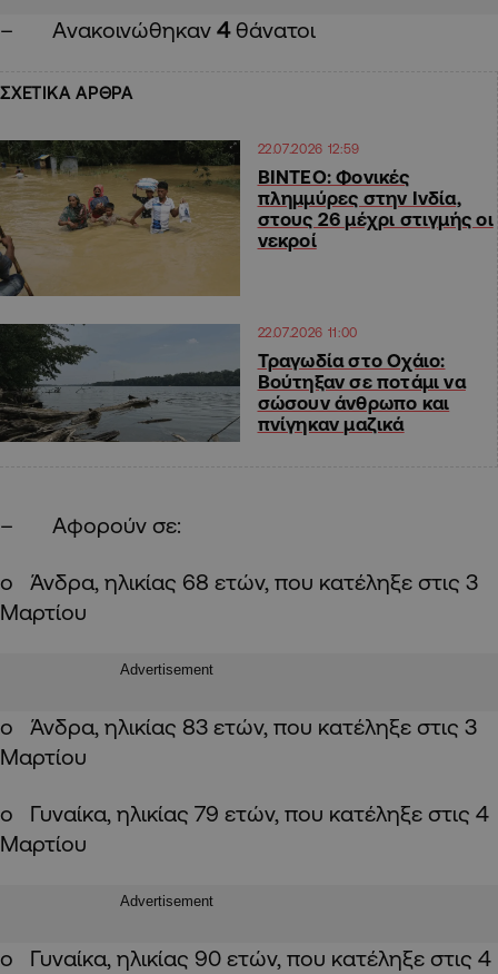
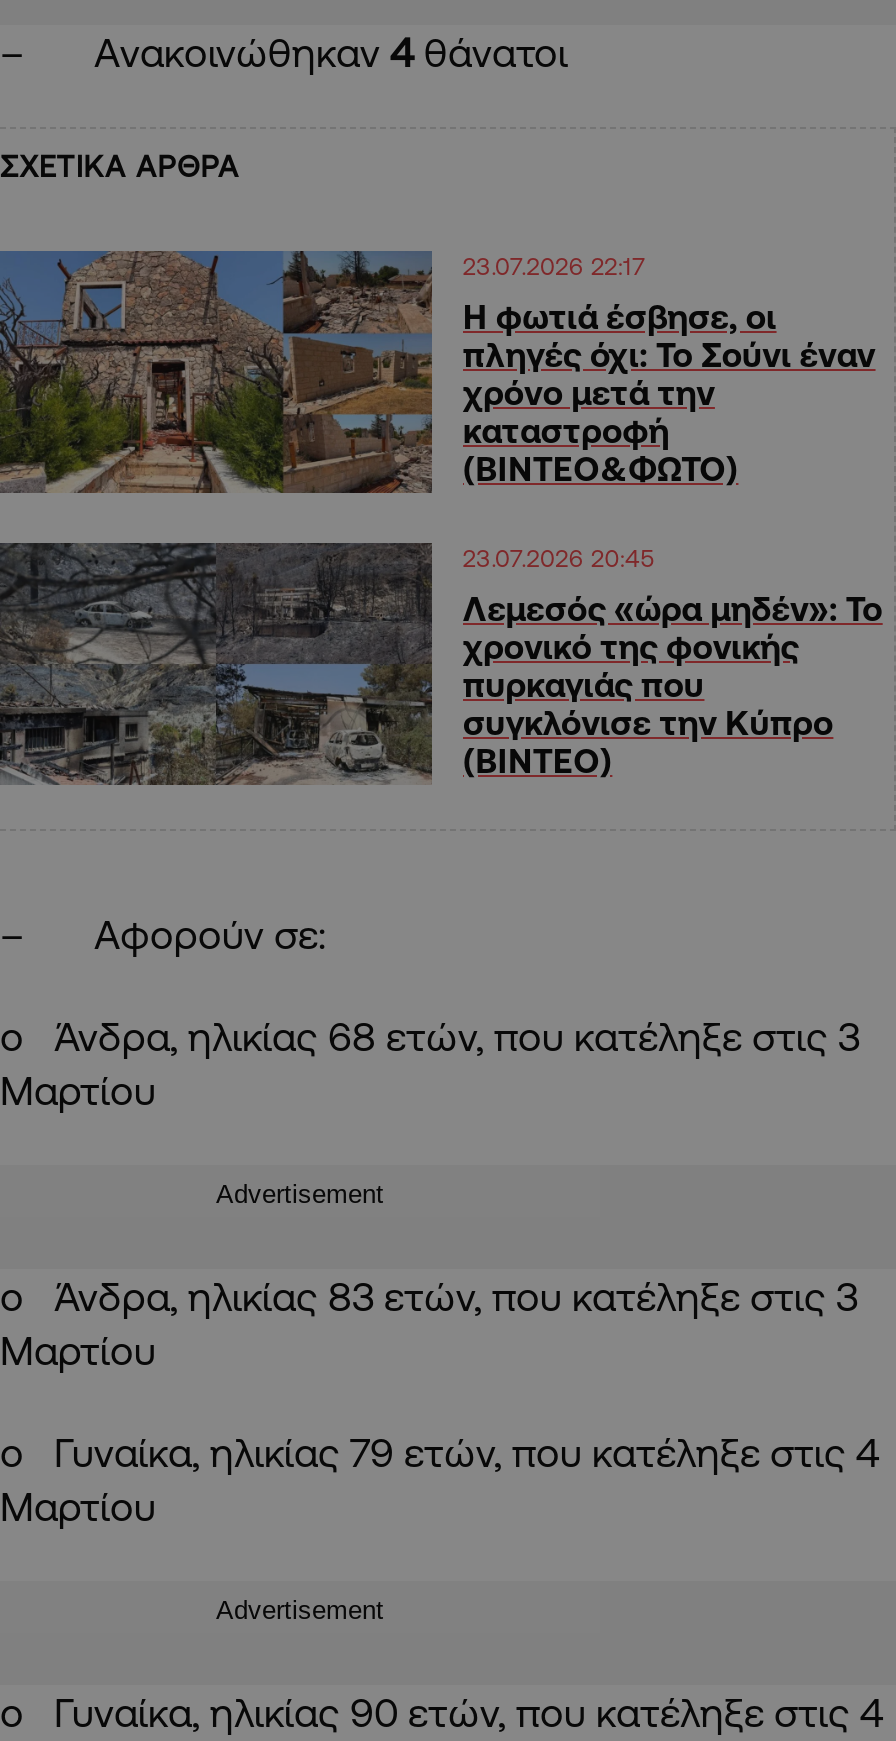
- [image]
- 22.07.2026 12:59
+ [image]
+ 23.07.2026 22:17

- ΒΙΝΤΕΟ: Φονικές
- πλημμύρες στην Ινδία,
- στους 26 μέχρι στιγμής οι
- νεκροί
+ Η φωτιά έσβησε, οι
+ πληγές όχι: Το Σούνι έναν
+ χρόνο μετά την
+ καταστροφή
+ (ΒΙΝΤΕΟ&ΦΩΤΟ)

- [image]
- 22.07.2026 11:00
+ [image]
+ 23.07.2026 20:45

- Τραγωδία στο Οχάιο:
- Βούτηξαν σε ποτάμι να
- σώσουν άνθρωπο και
- πνίγηκαν μαζικά
+ Λεμεσός «ώρα μηδέν»: Το
+ χρονικό της φονικής
+ πυρκαγιάς που
+ συγκλόνισε την Κύπρο
+ (ΒΙΝΤΕΟ)
